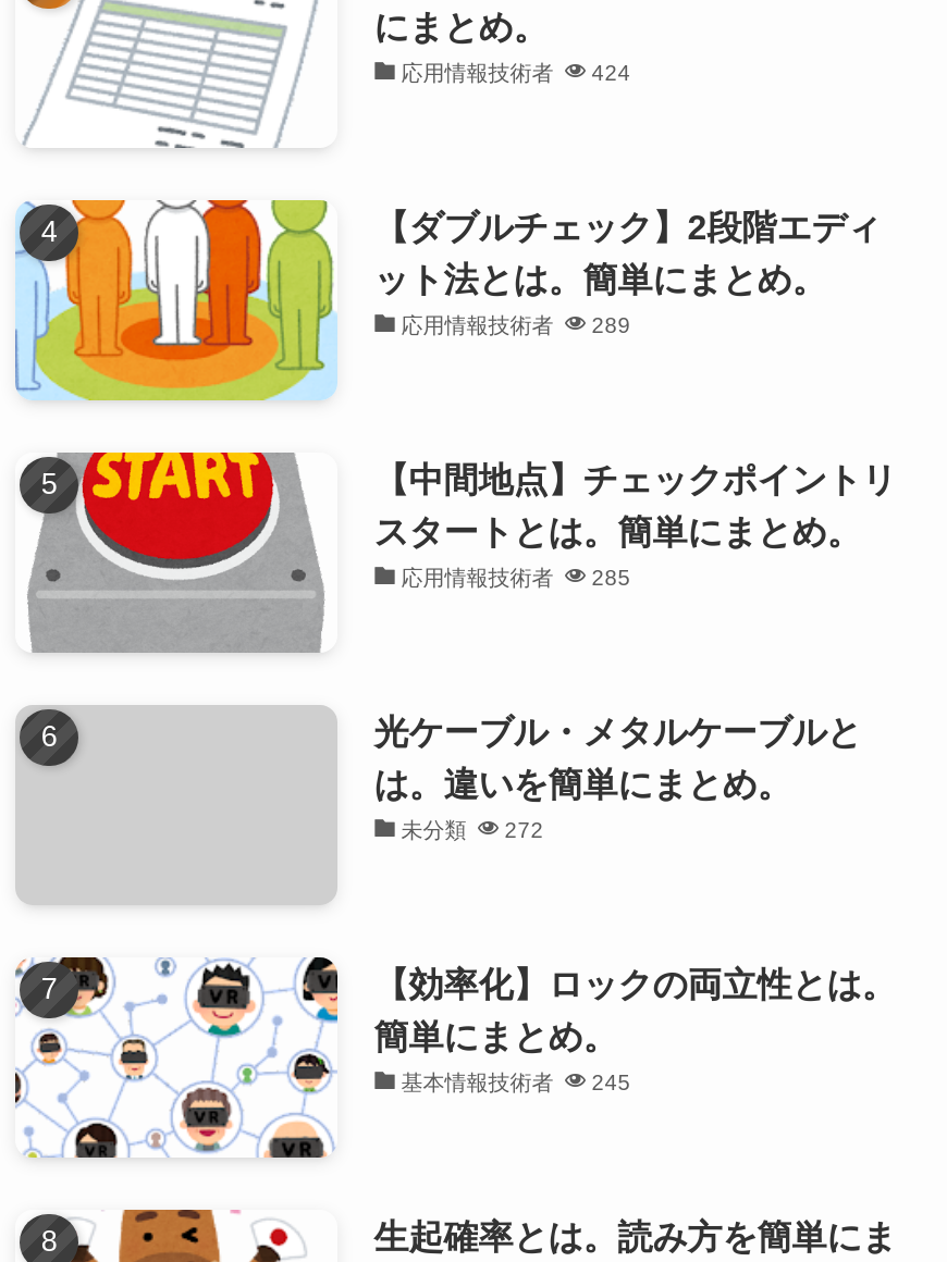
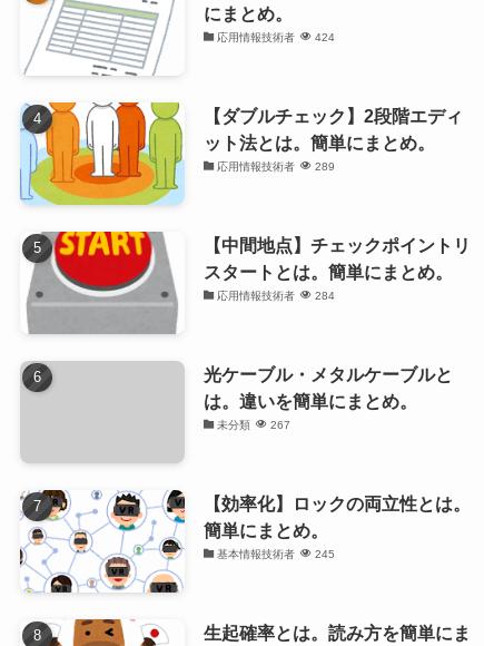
- 応用情報技術者 285
+ 応用情報技術者 284

- 未分類 272
+ 未分類 267
